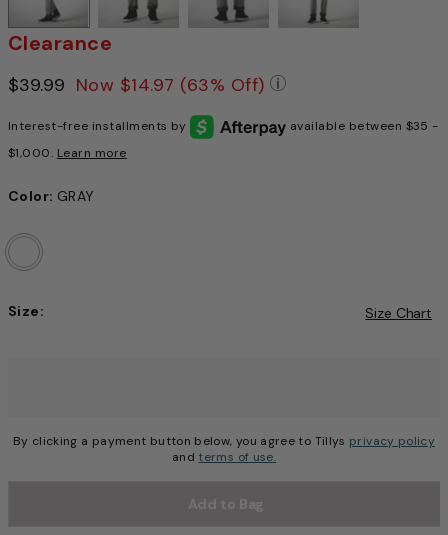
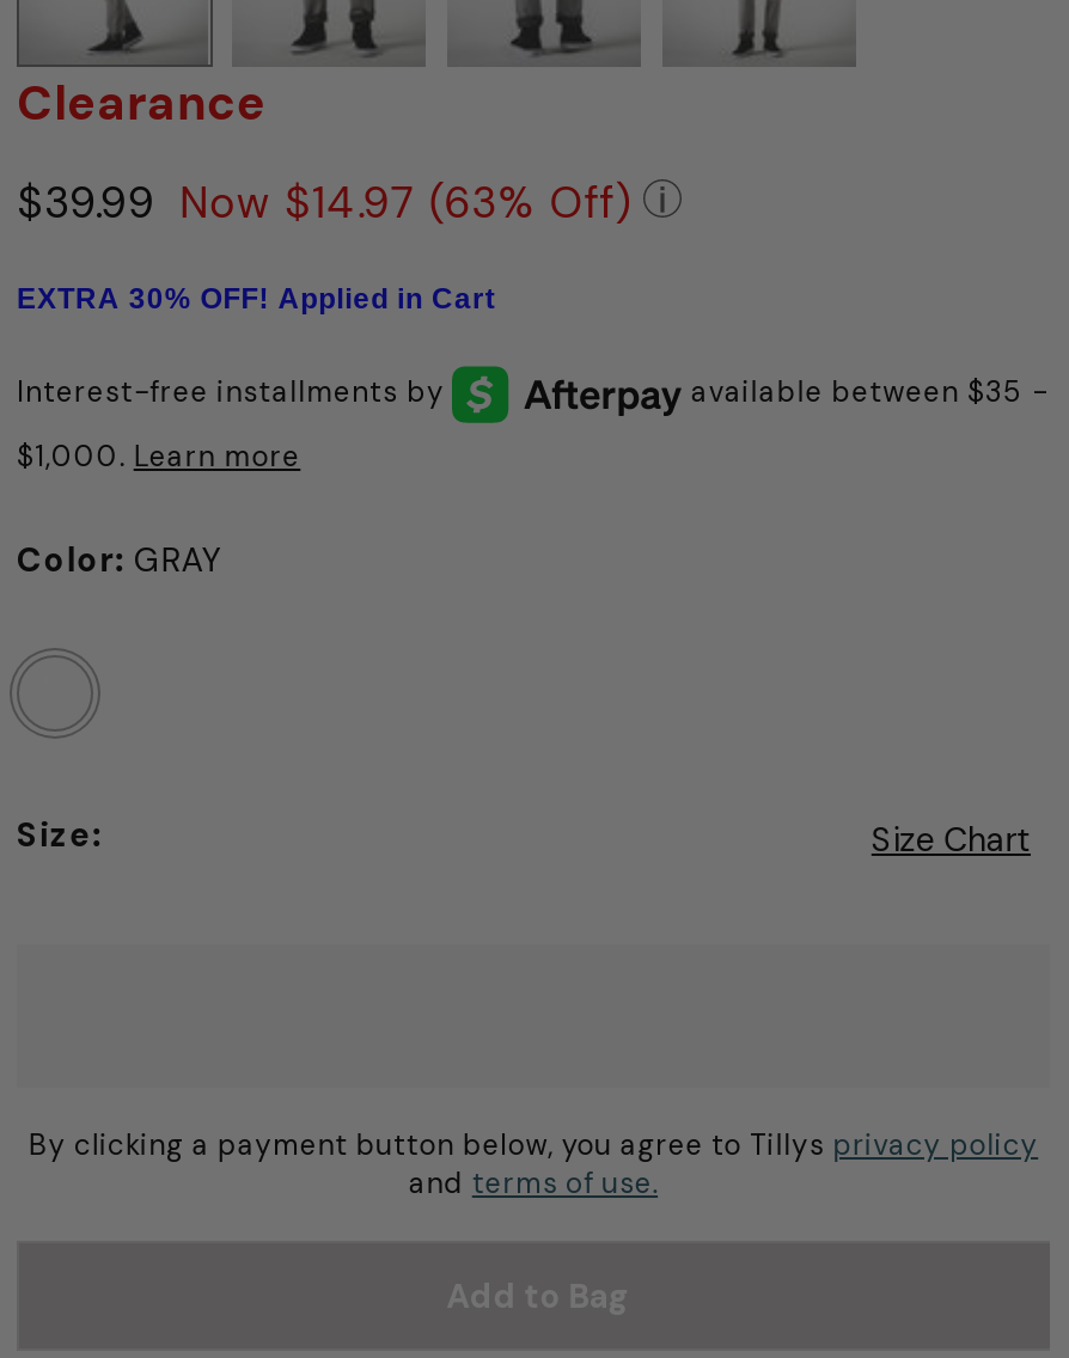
+ EXTRA 30% OFF! Applied in Cart
